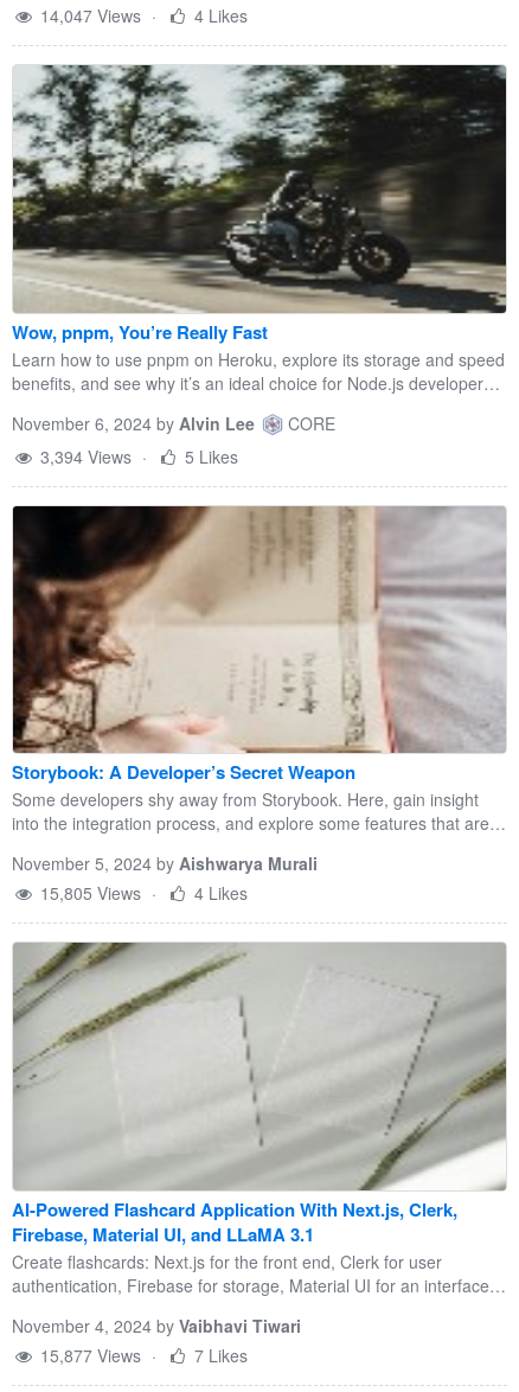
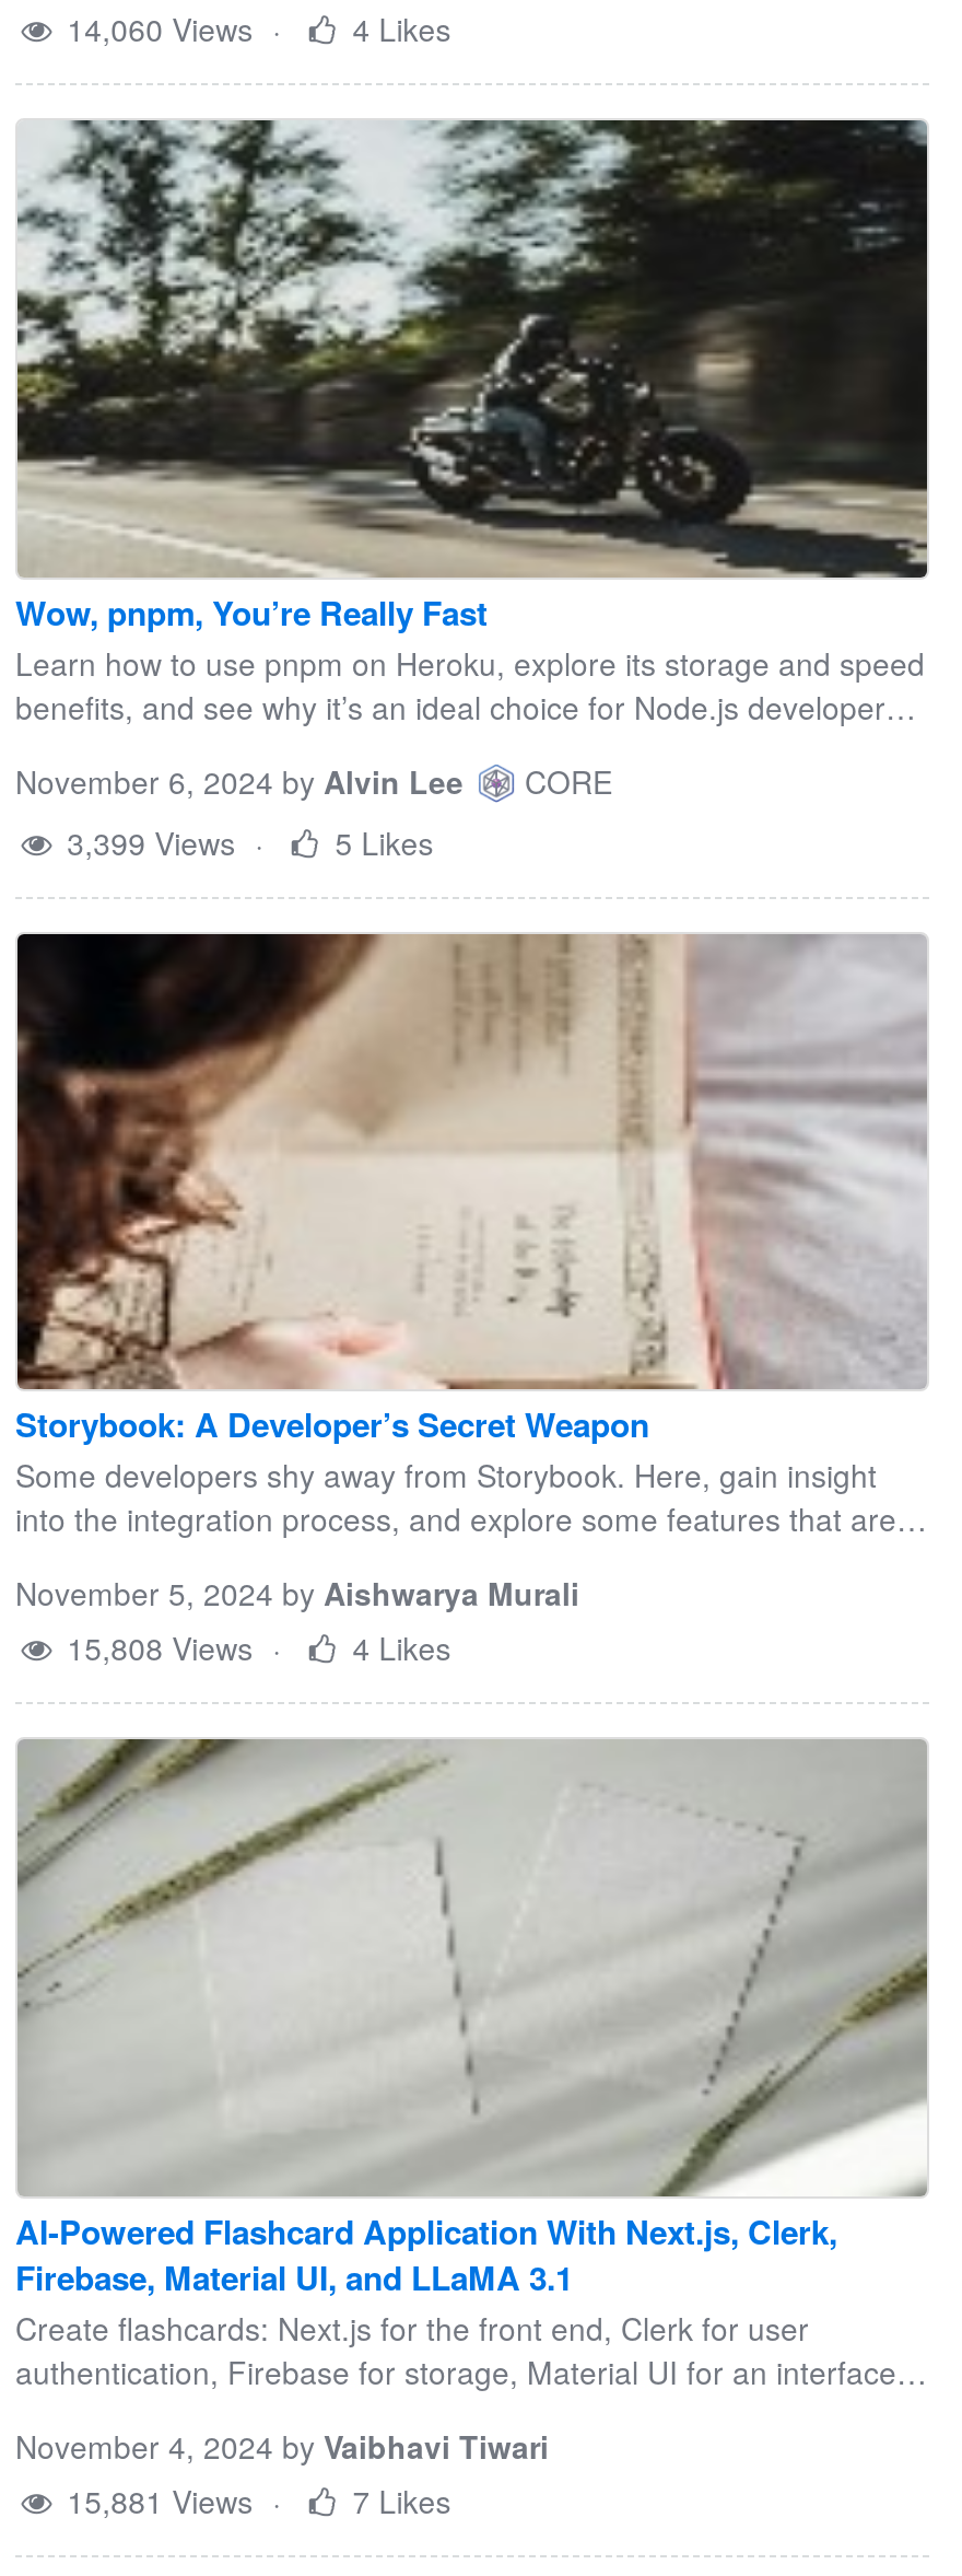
- 14,047 Views · 4 Likes
+ 14,060 Views · 4 Likes

- 3,394 Views · 5 Likes
+ 3,399 Views · 5 Likes

- 15,805 Views · 4 Likes
+ 15,808 Views · 4 Likes

- 15,877 Views · 7 Likes
+ 15,881 Views · 7 Likes
